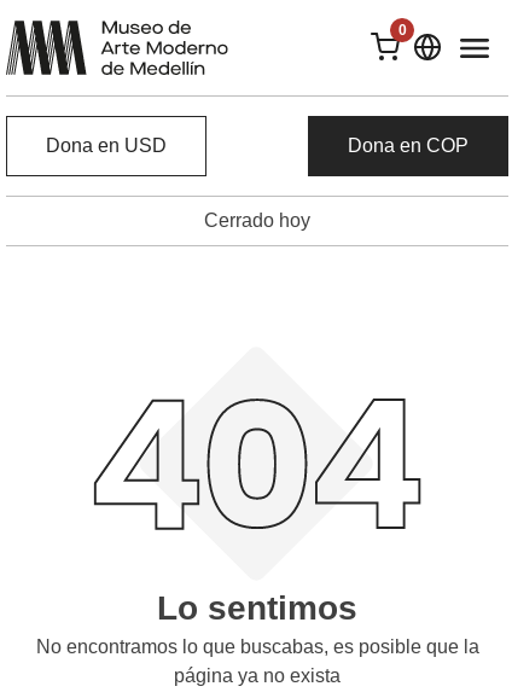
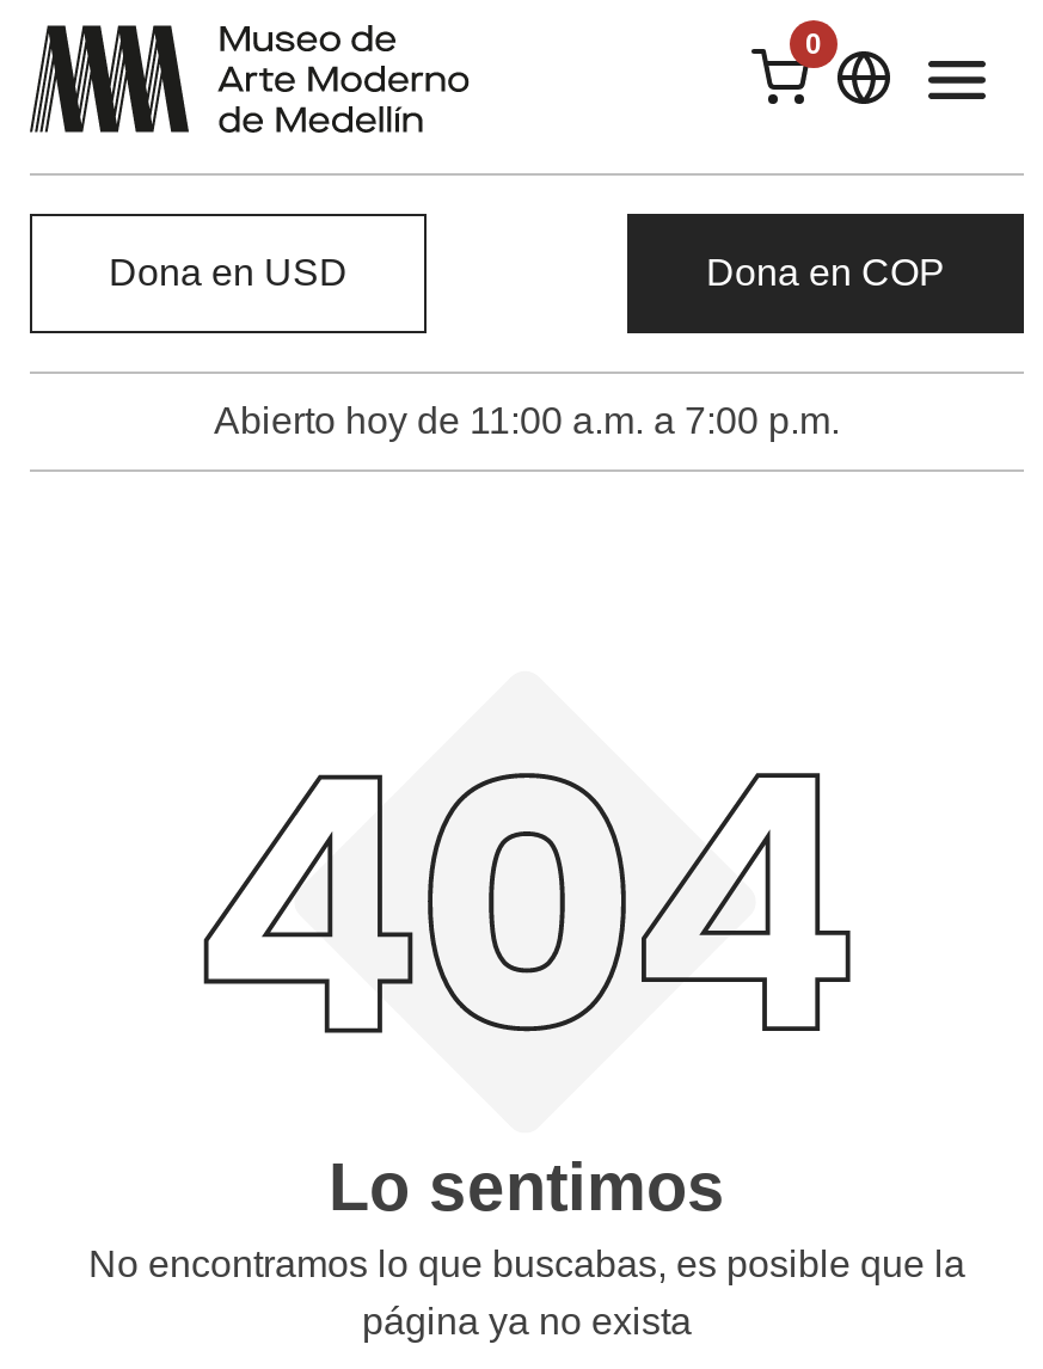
- Cerrado hoy
+ Abierto hoy de 11:00 a.m. a 7:00 p.m.
